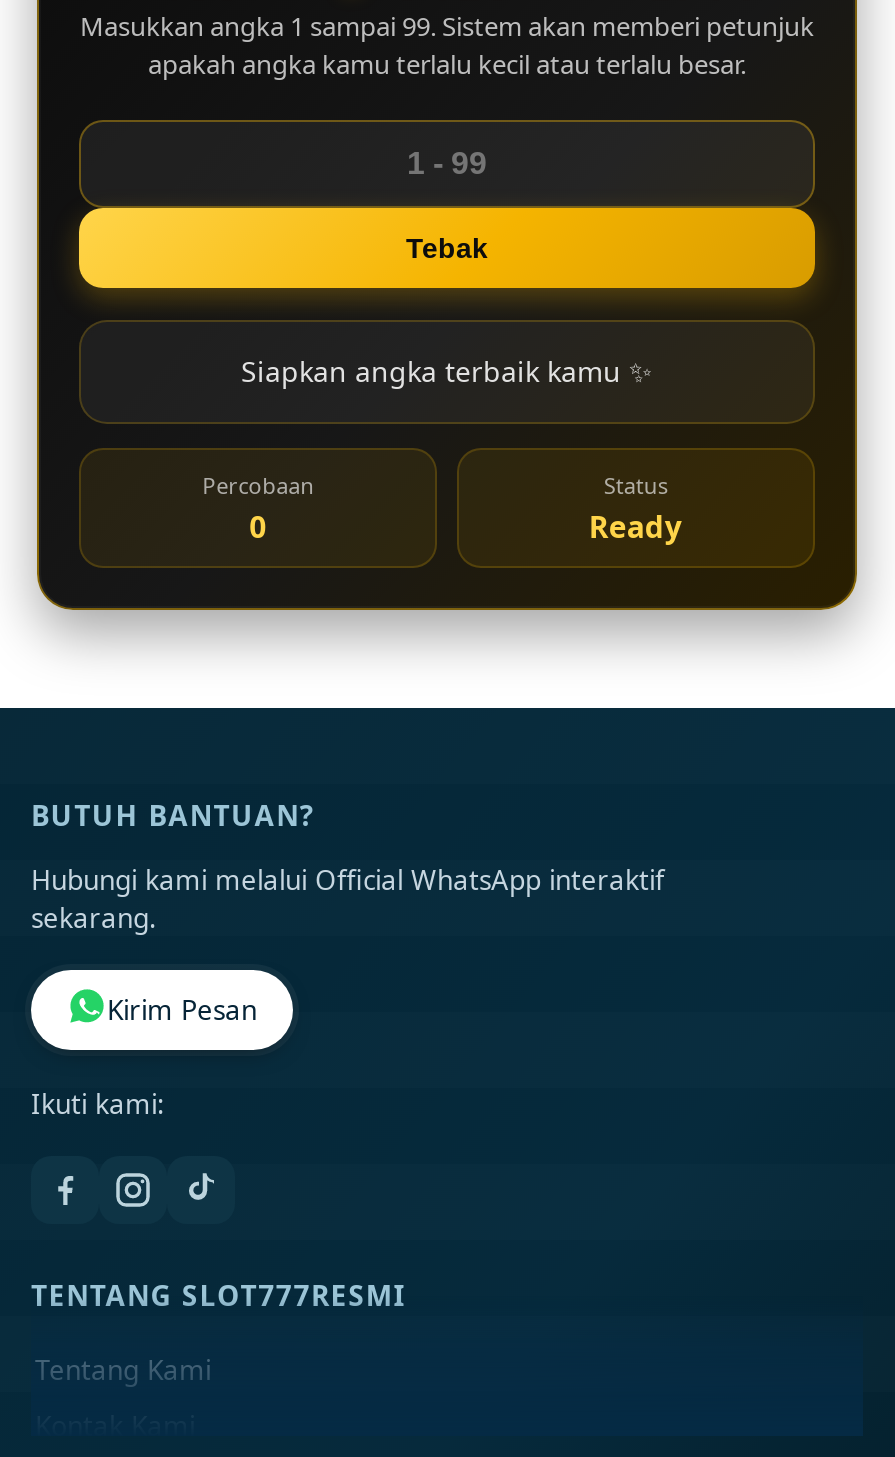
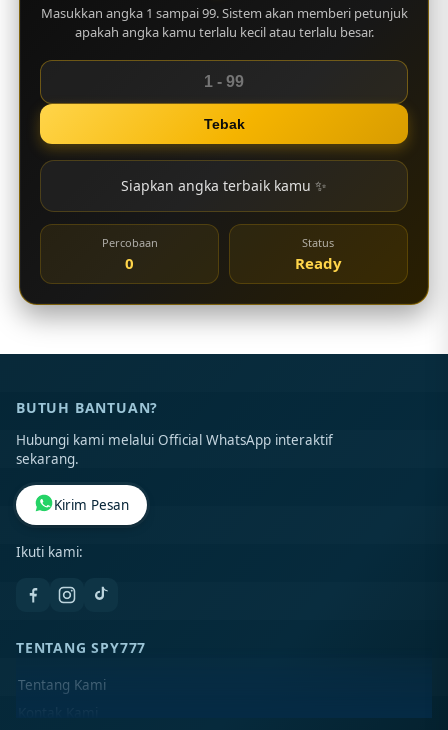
- TENTANG SLOT777RESMI
+ TENTANG SPY777
